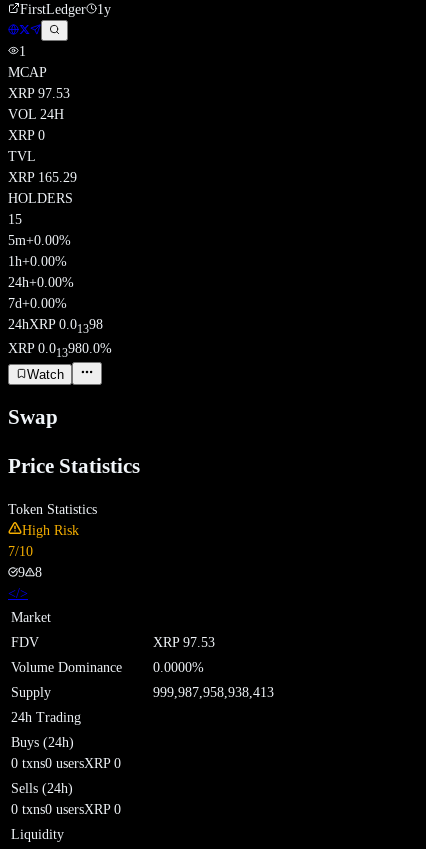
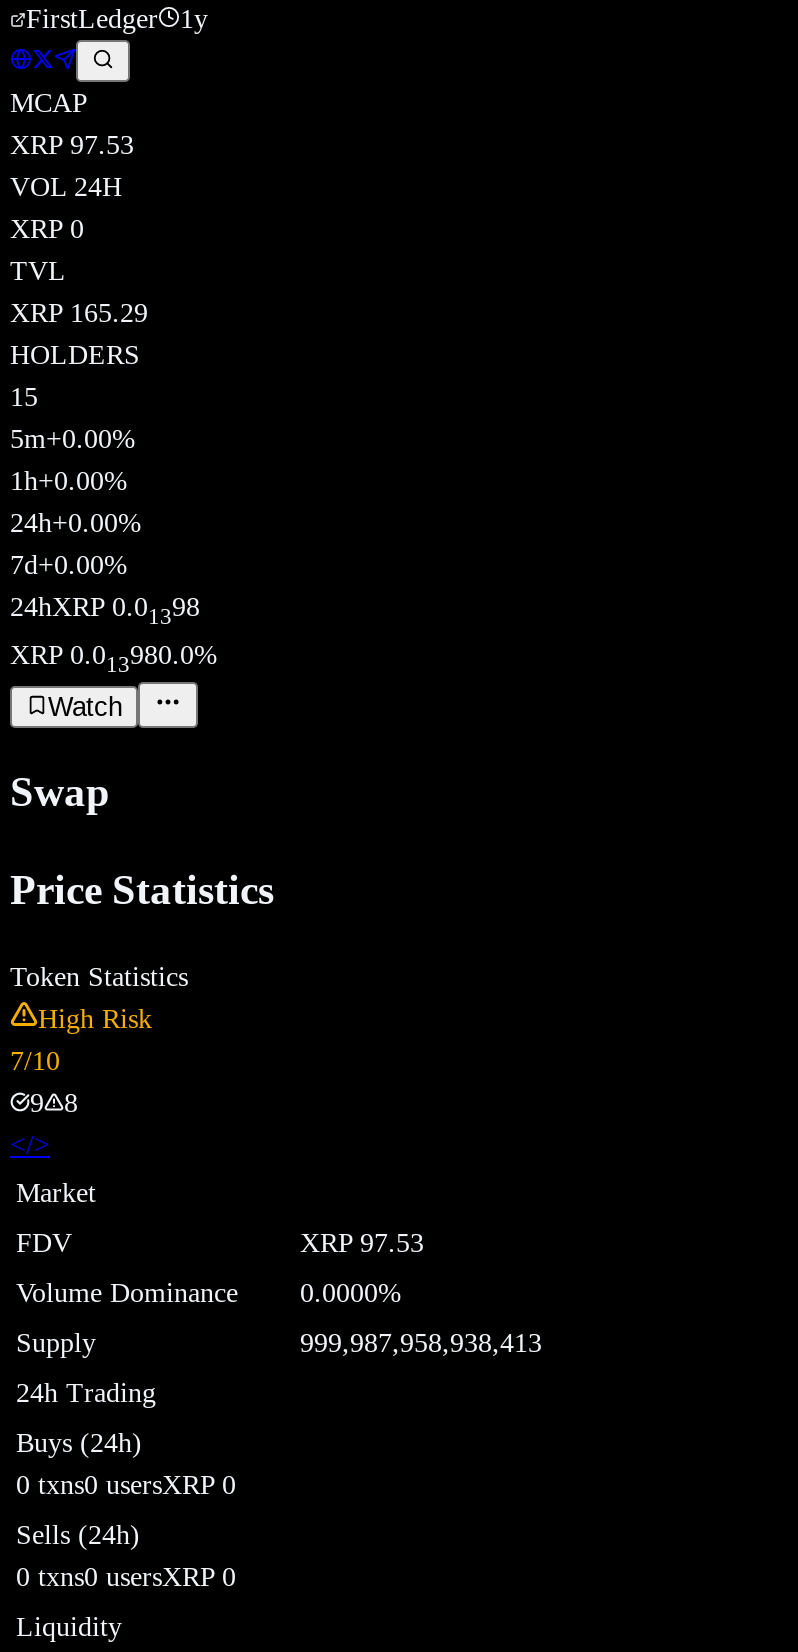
- 1
